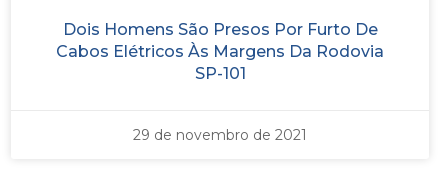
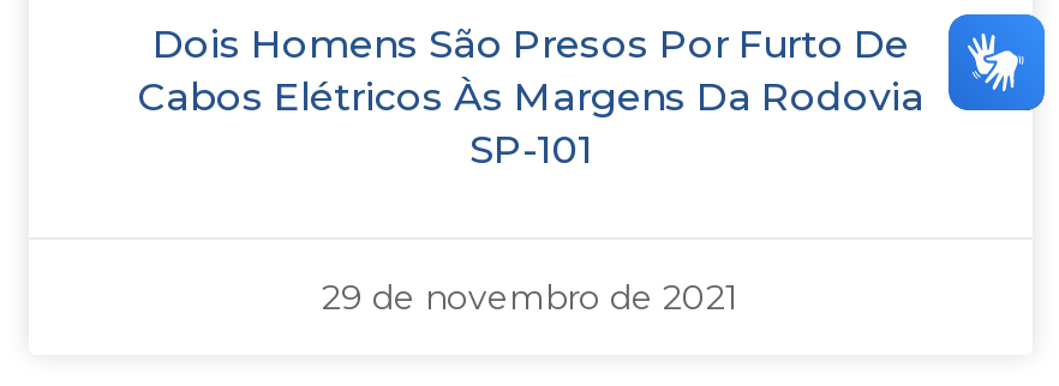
+ [image]
